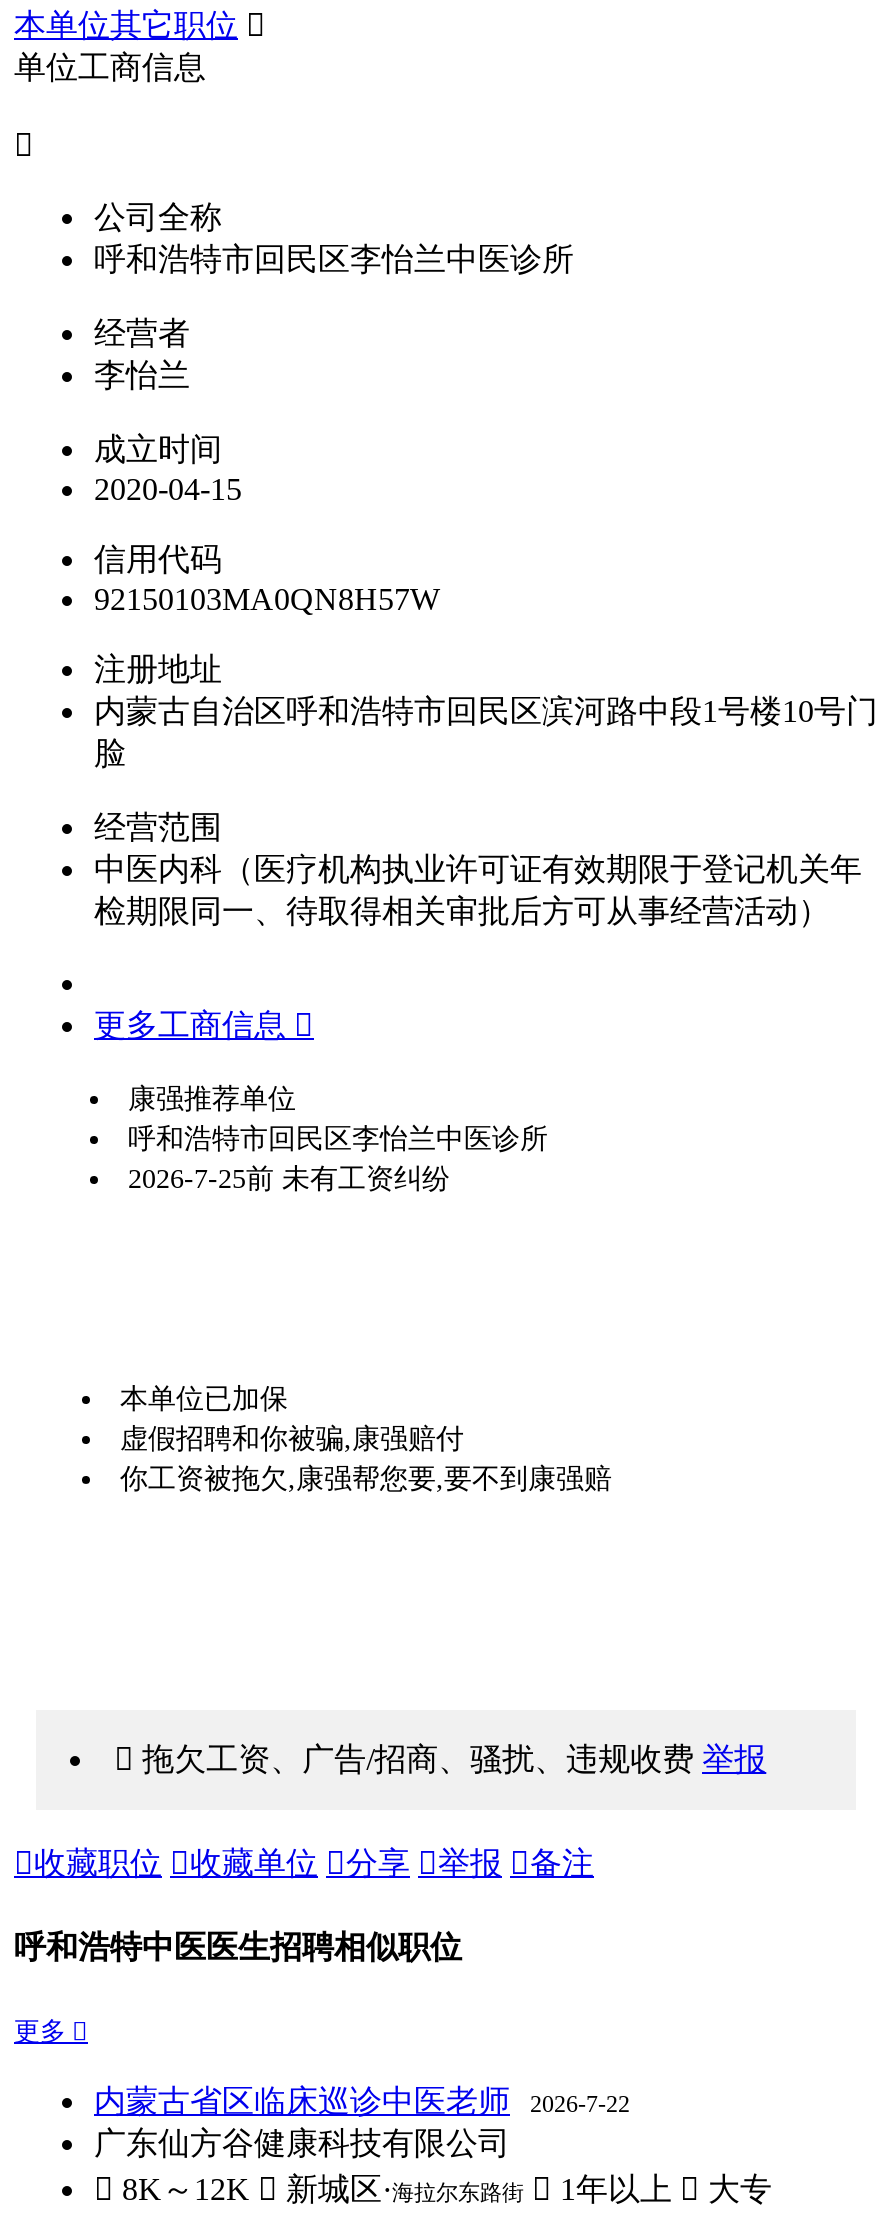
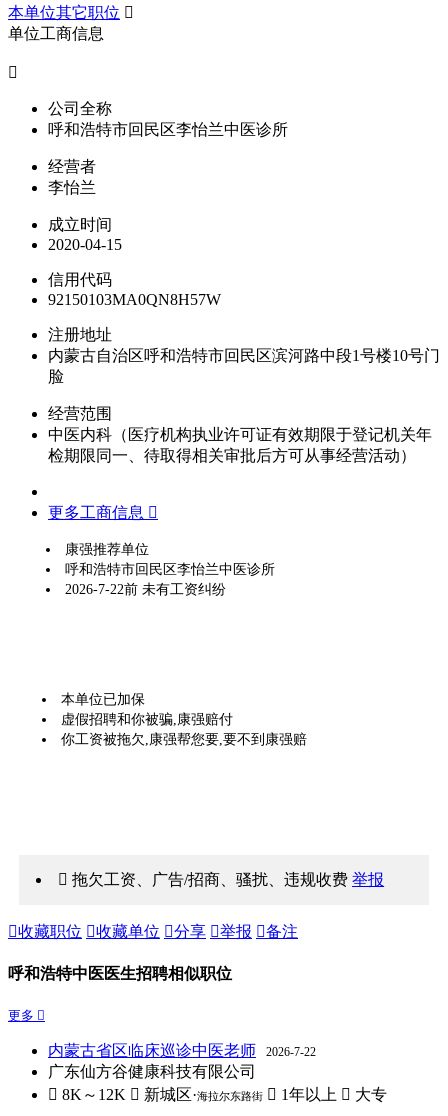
- 2026-7-25前 未有工资纠纷
+ 2026-7-22前 未有工资纠纷
